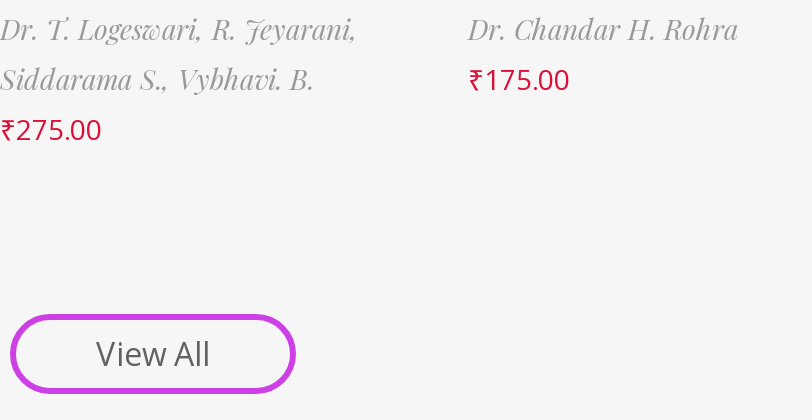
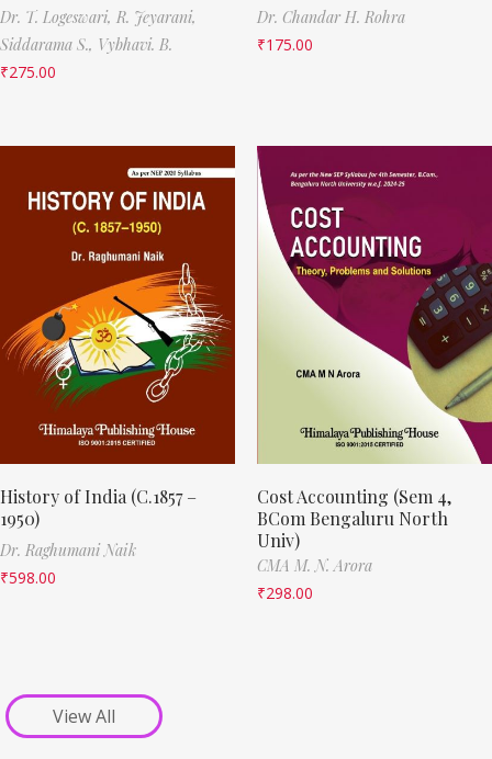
+ [image]
+ History of India (C.1857 –
+ 1950)
+ Dr. Raghumani Naik
+ ₹598.00

+ [image]
+ Cost Accounting (Sem 4,
+ BCom Bengaluru North
+ Univ)
+ CMA M. N. Arora
+ ₹298.00
